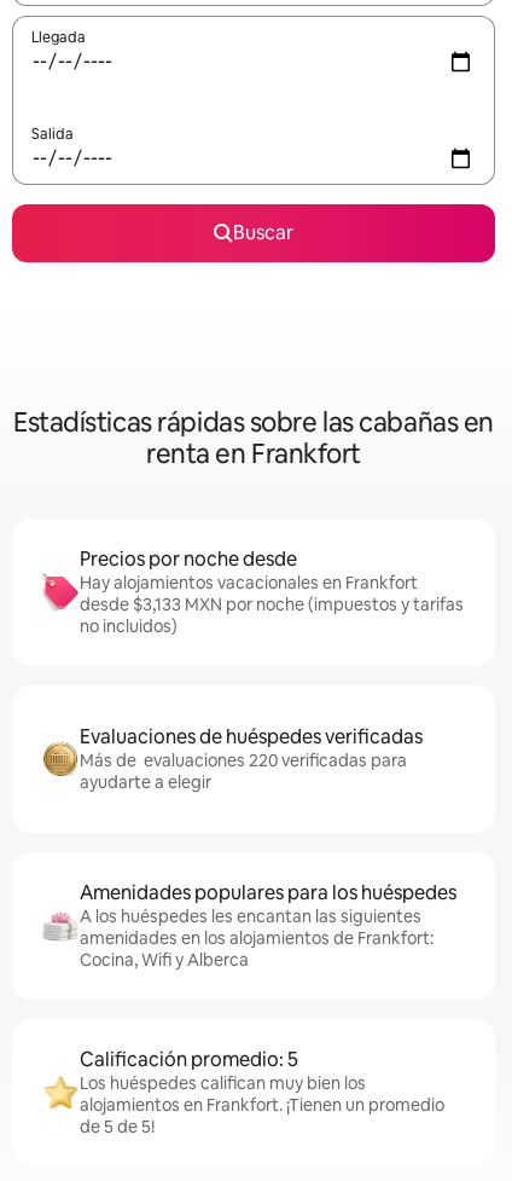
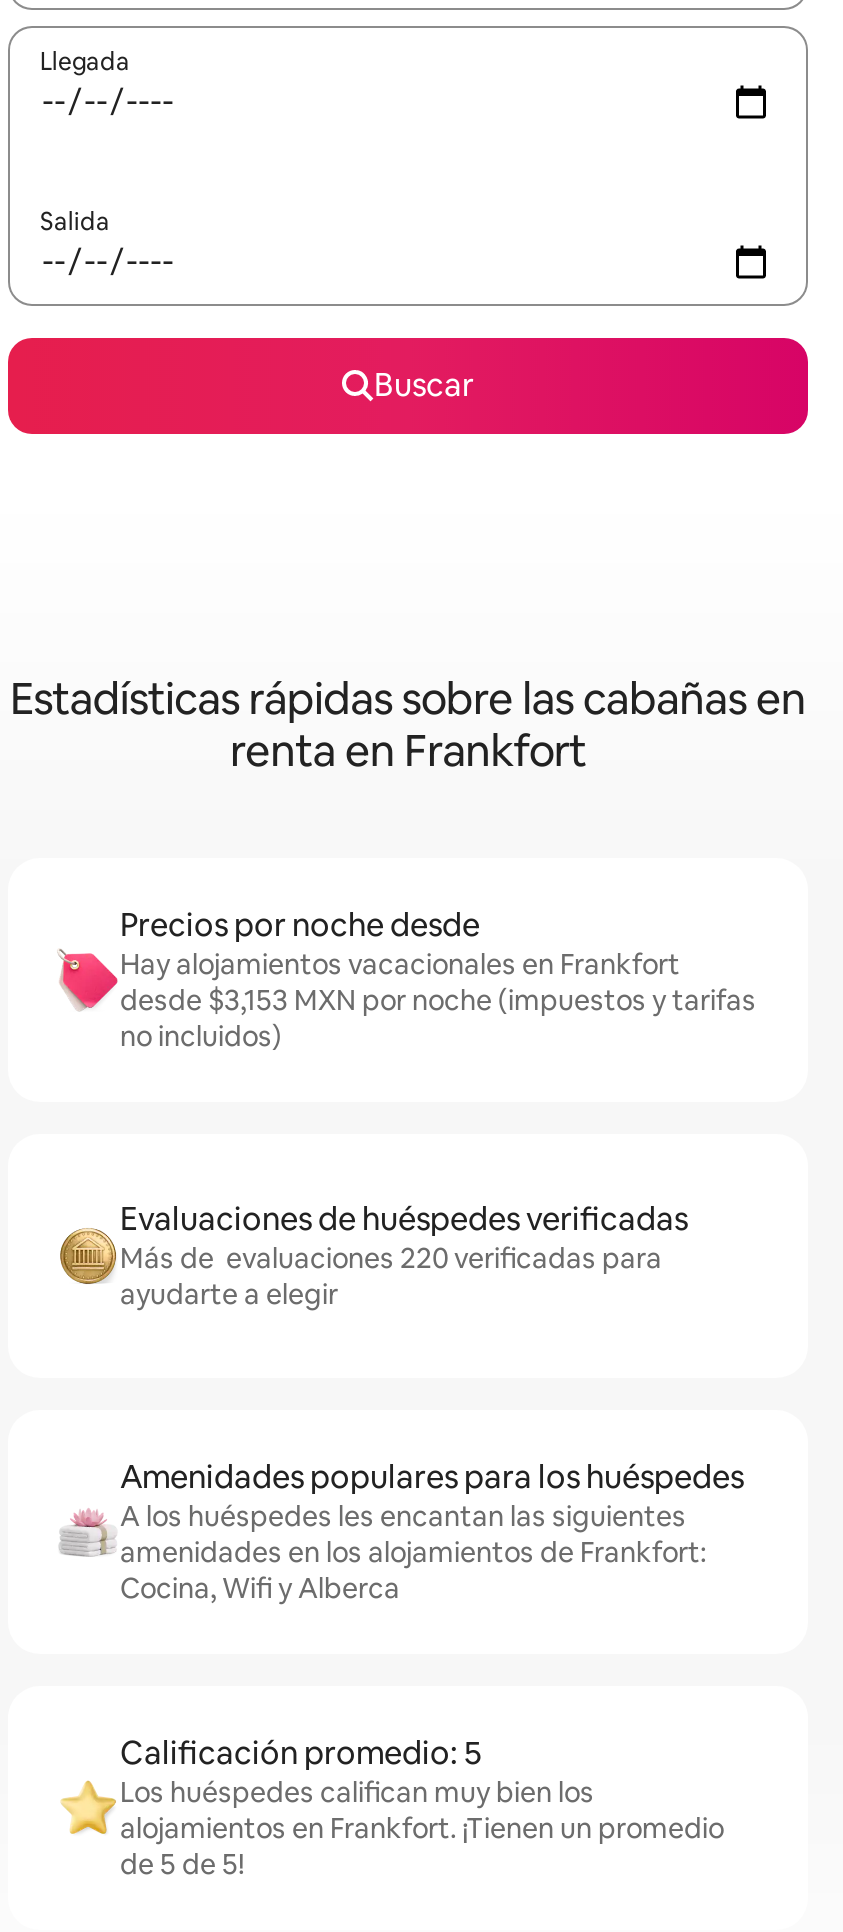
- desde $3,133 MXN por noche (impuestos y tarifas
+ desde $3,153 MXN por noche (impuestos y tarifas
